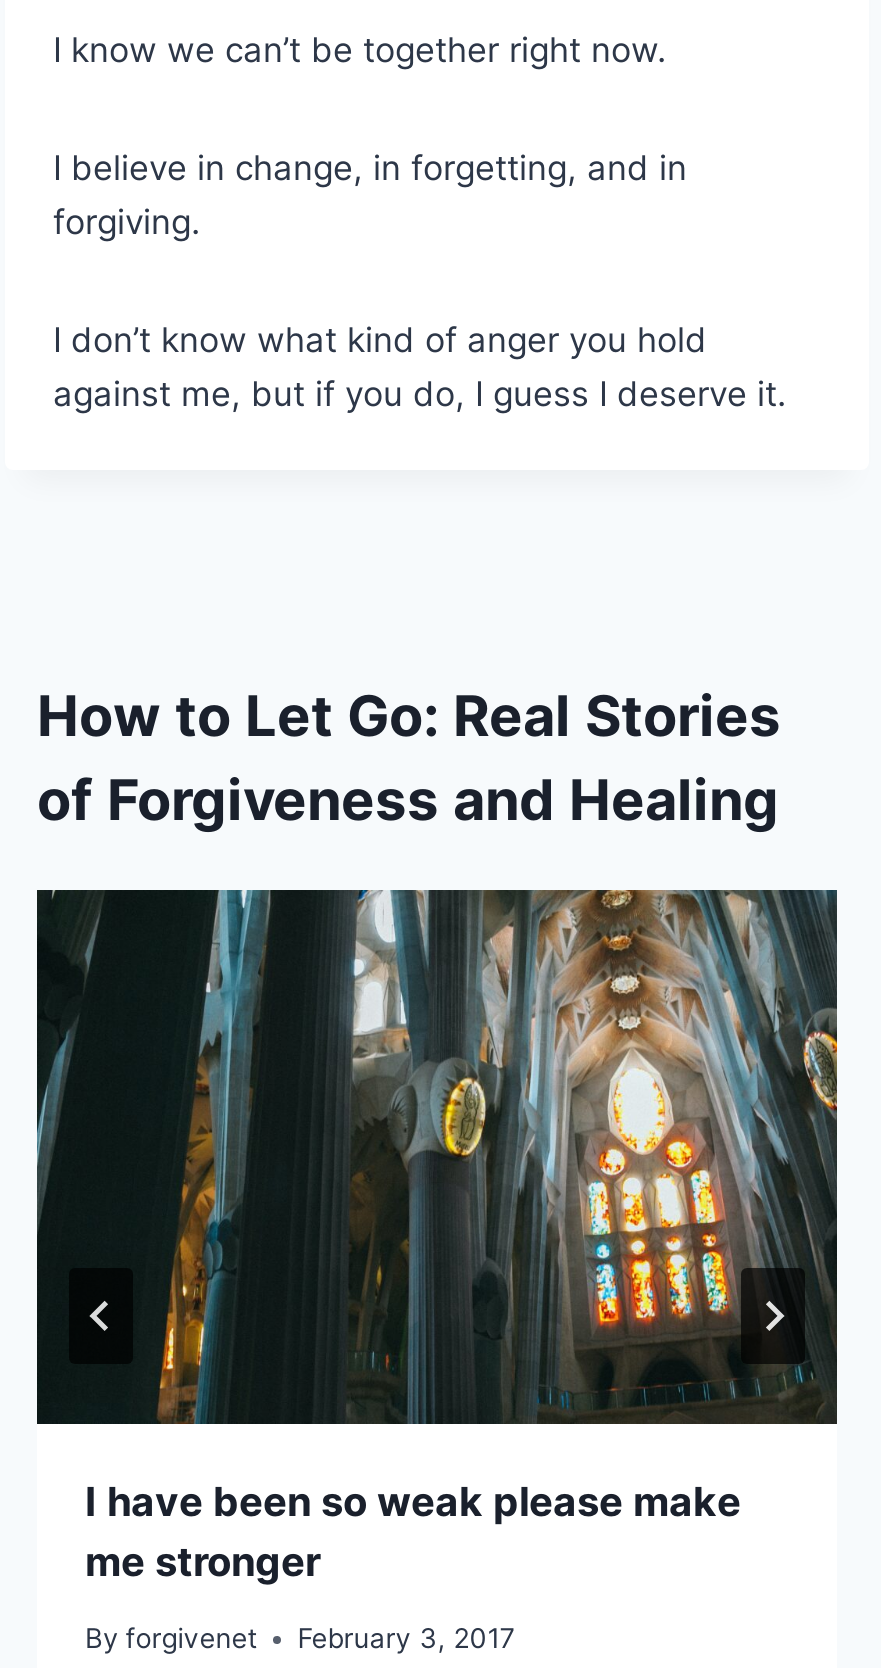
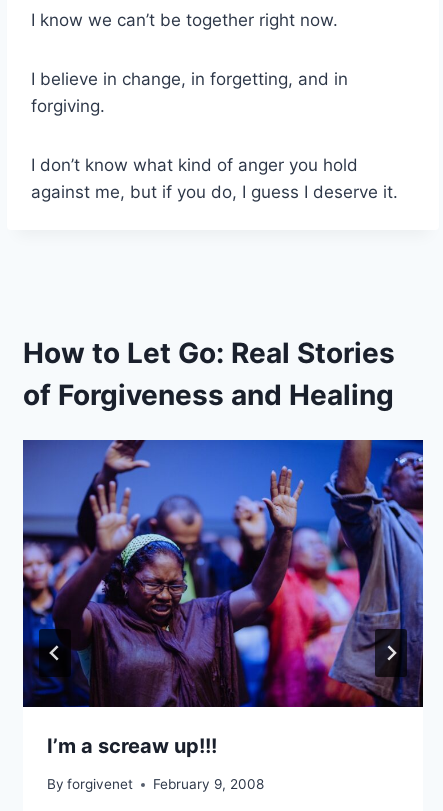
- [image]
- I have been so weak please make
- me stronger
+ [image]
+ I’m a screaw up!!!

- By forgivenet February 3, 2017
+ By forgivenet February 9, 2008
